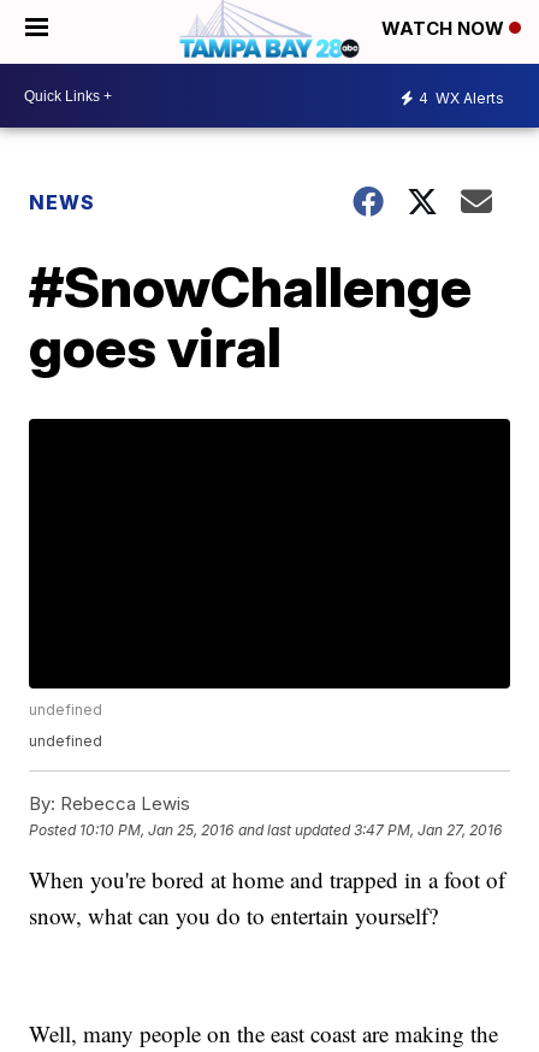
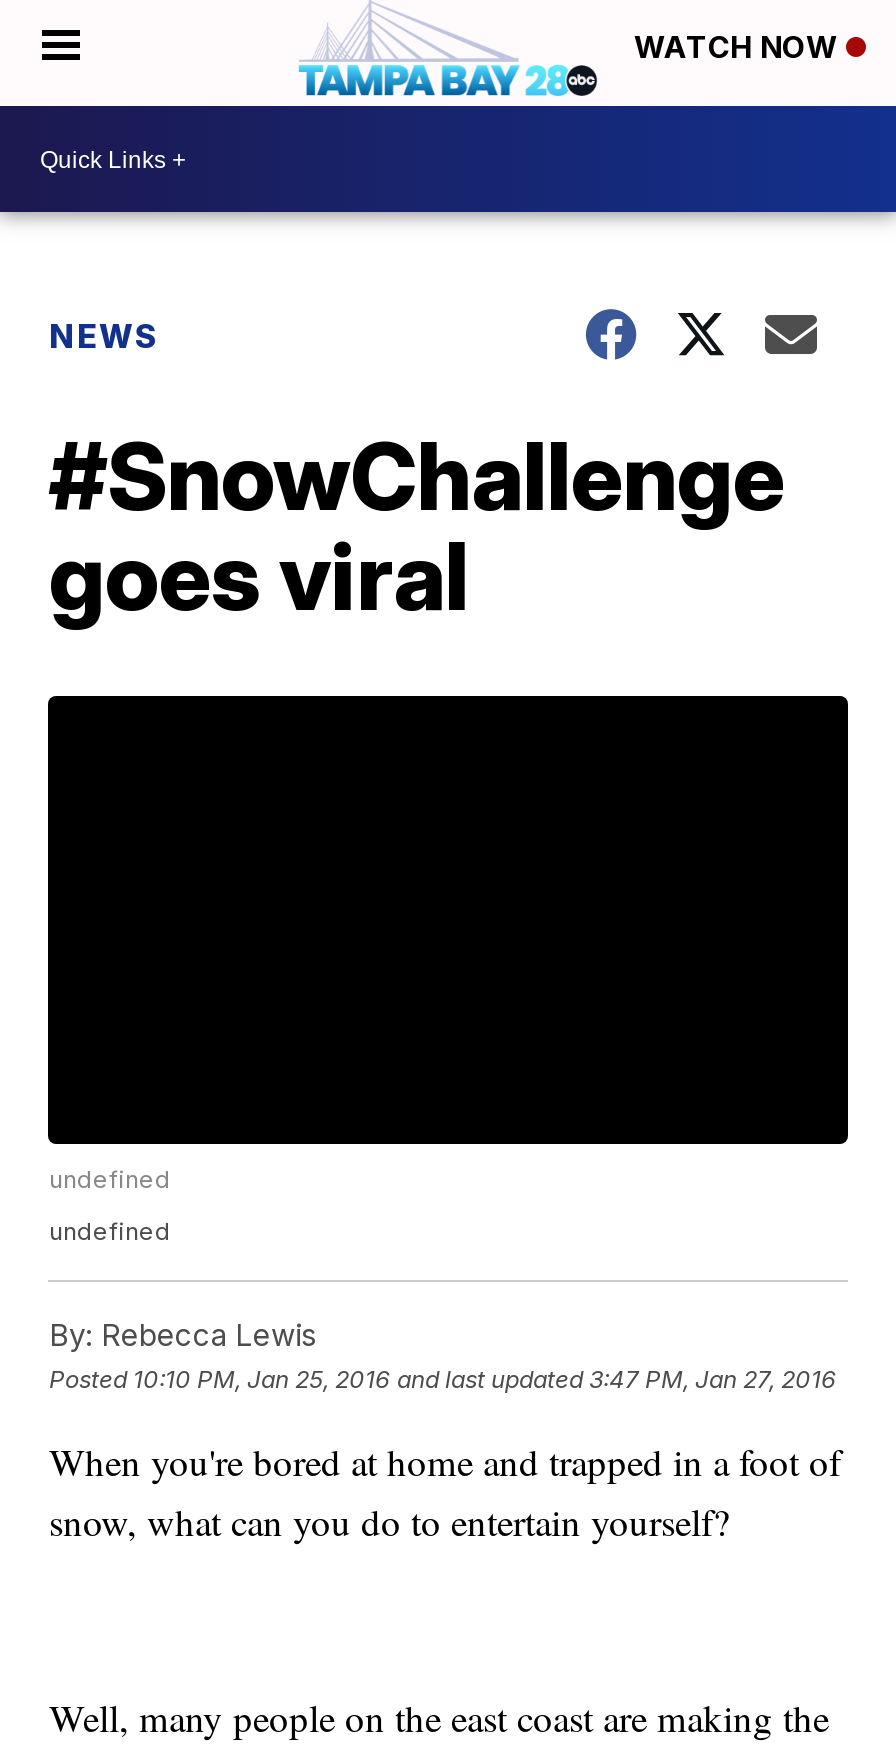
- 4 WX Alerts
